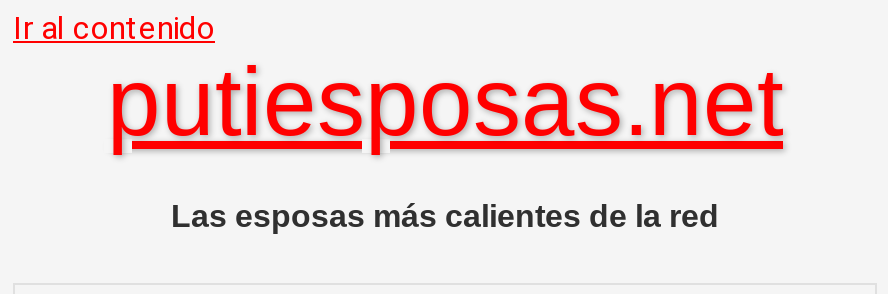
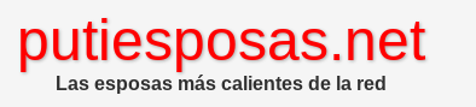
- Ir al contenido
